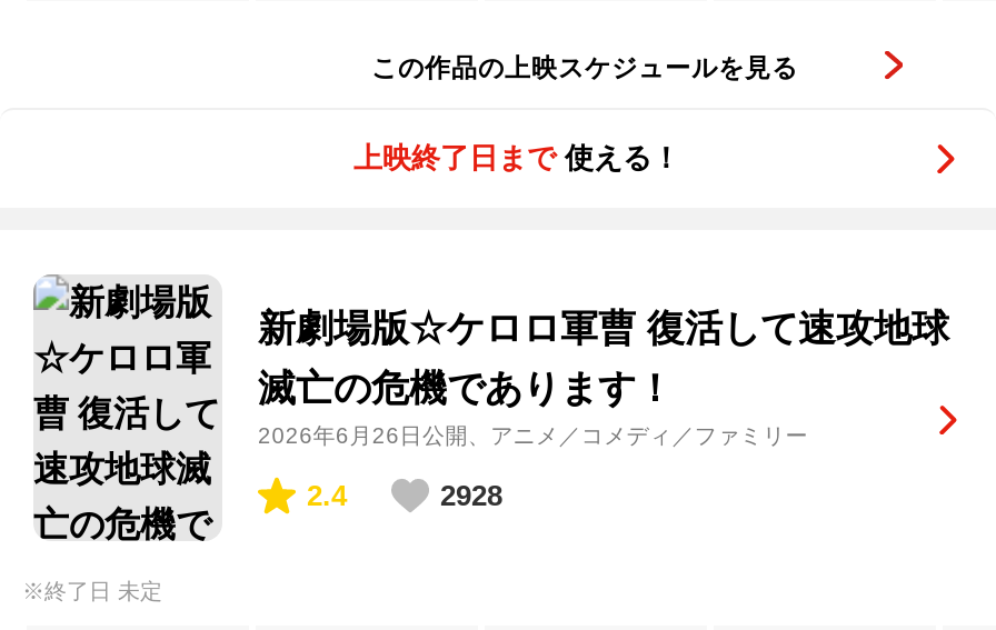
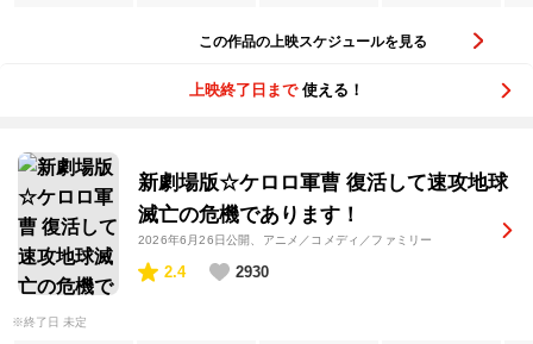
- 2928
+ 2930
